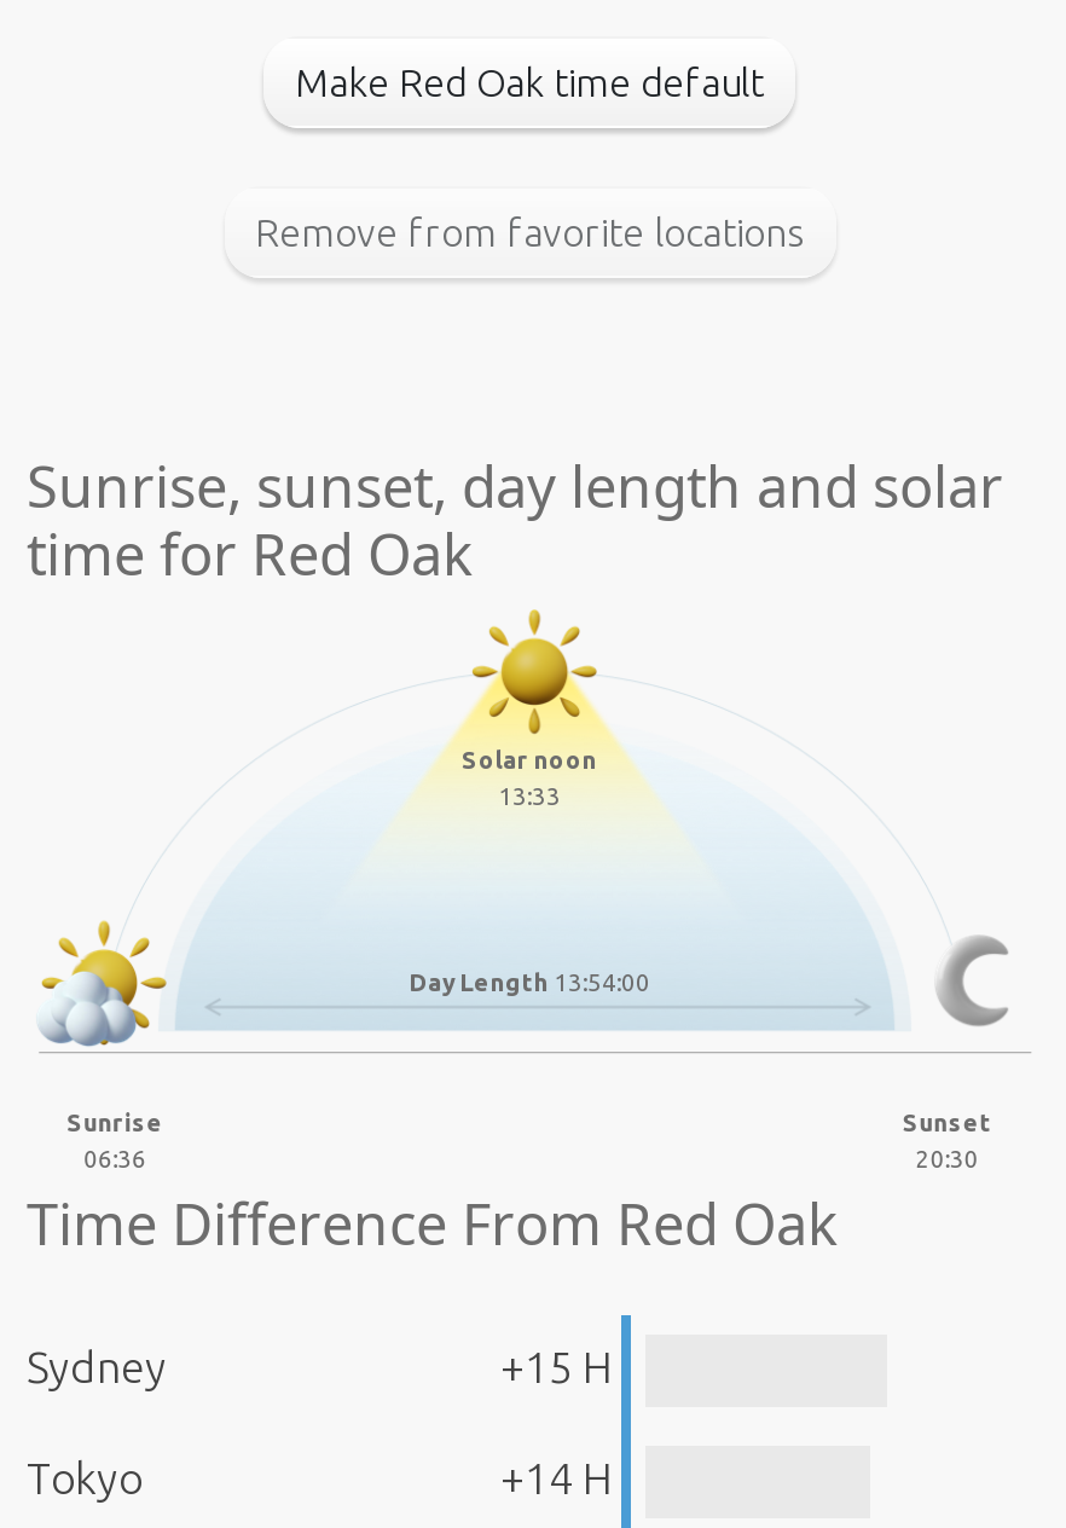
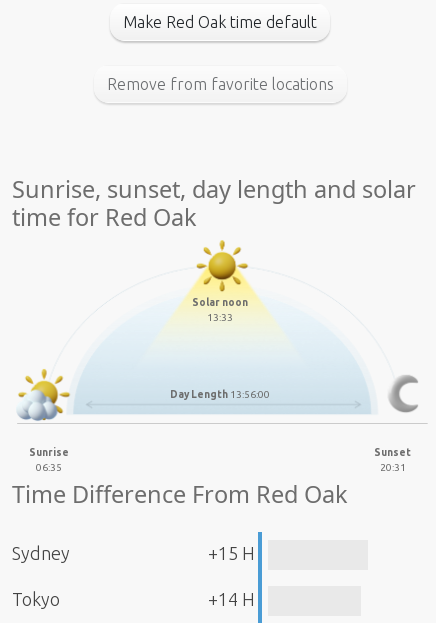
- Day Length 13:54:00
+ Day Length 13:56:00

- 06:36
+ 06:35

- 20:30
+ 20:31
